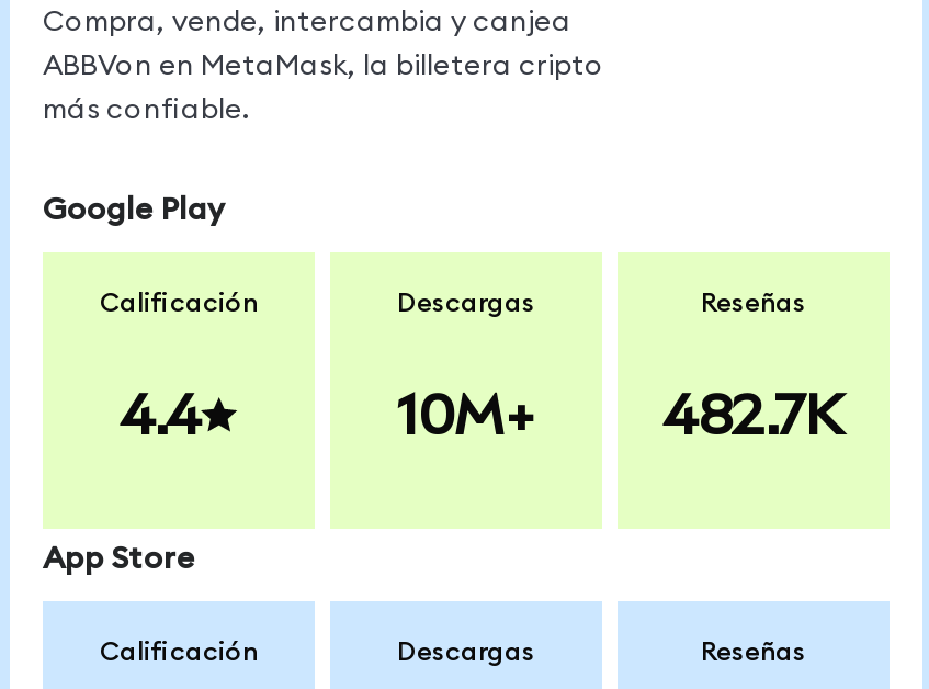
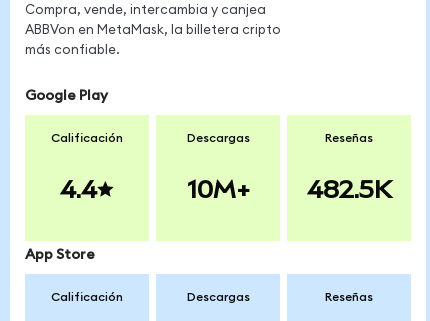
- 482.7K
+ 482.5K
